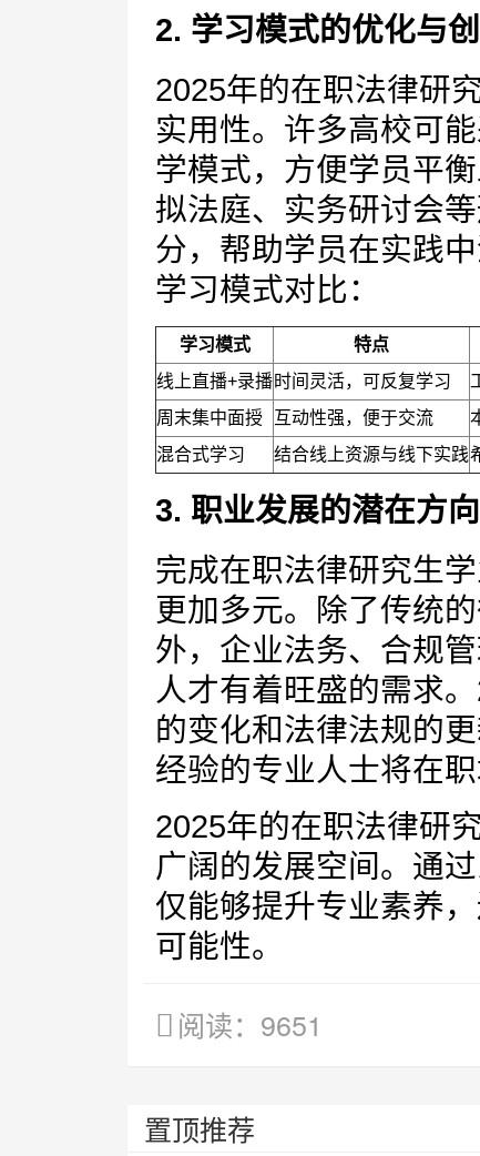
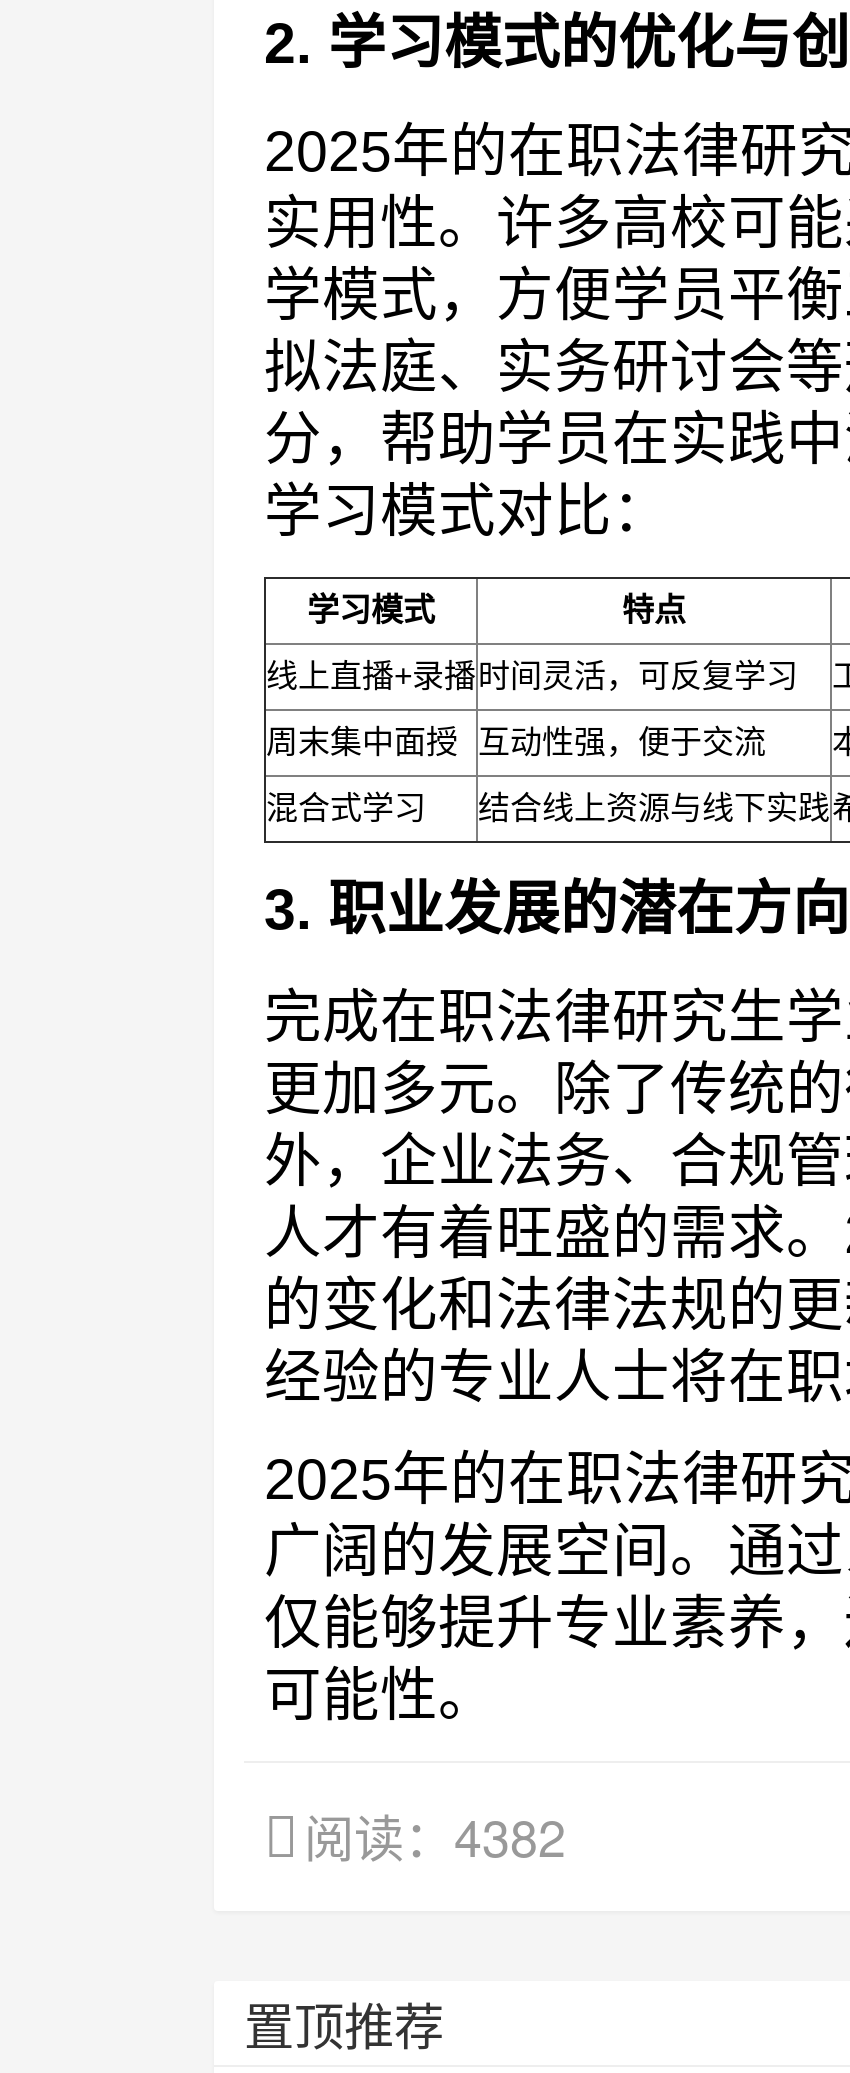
- 阅读：9651
+ 阅读：4382
